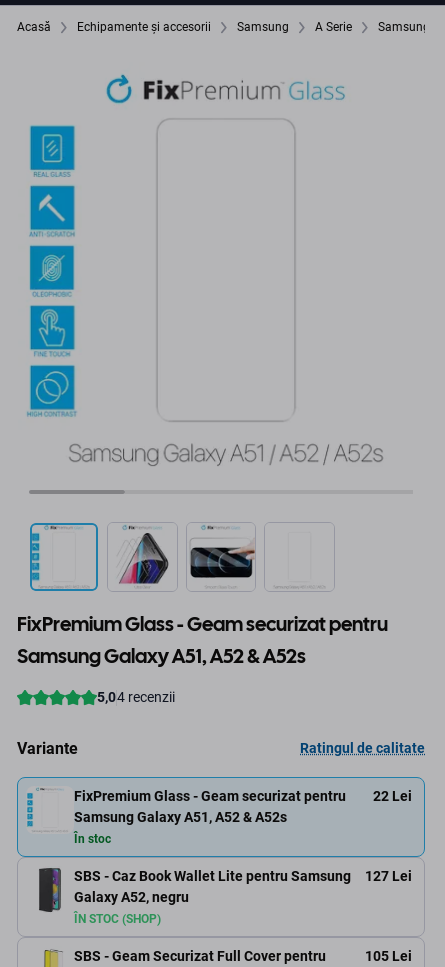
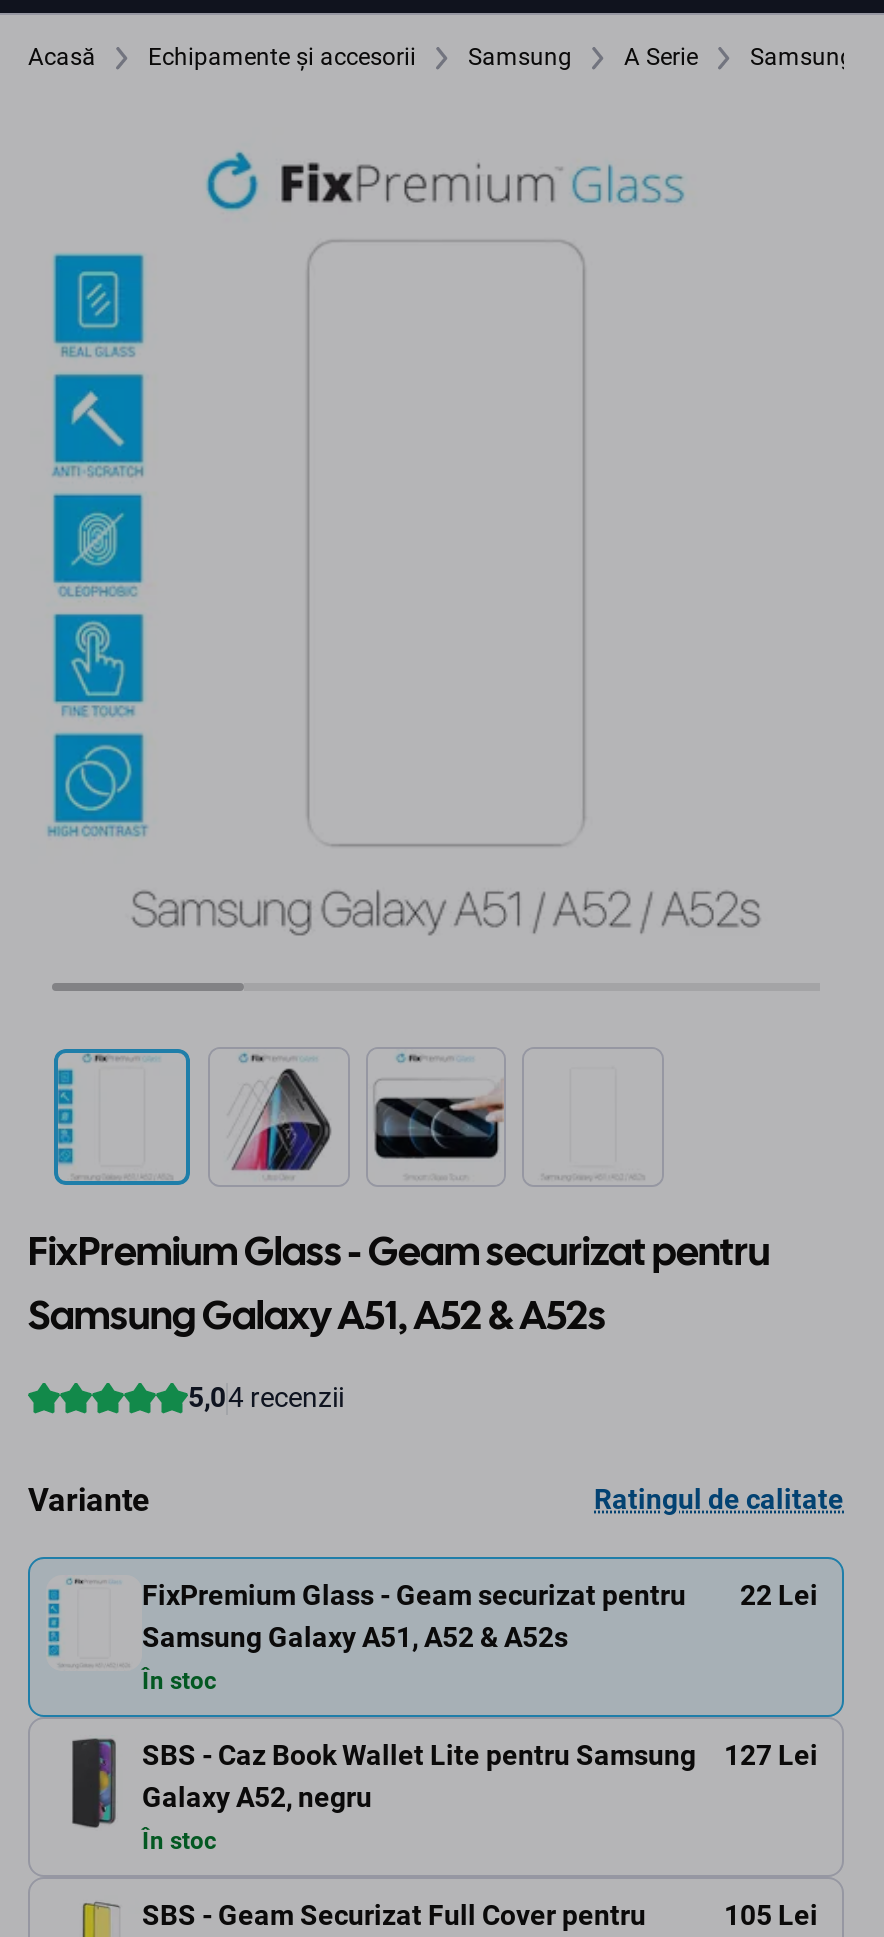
- ÎN STOC (SHOP)
+ În stoc
